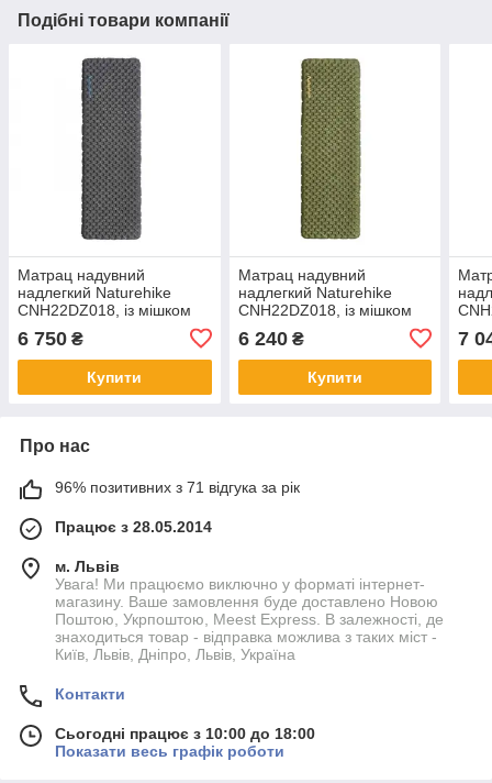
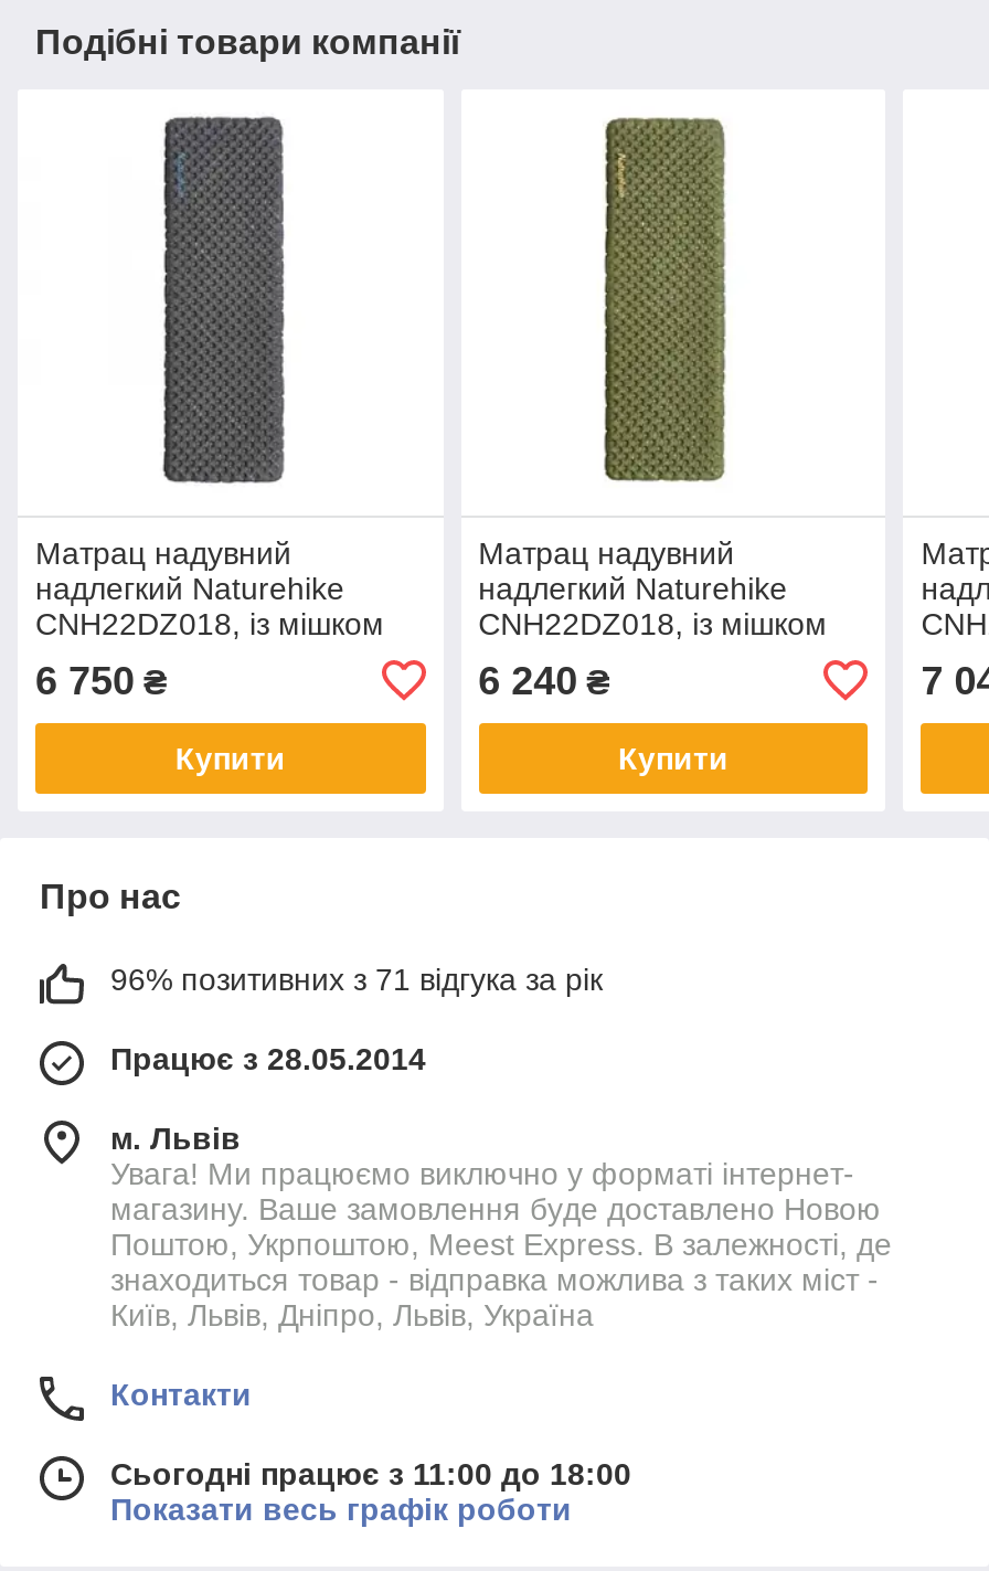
- Сьогодні працює з 10:00 до 18:00
+ Сьогодні працює з 11:00 до 18:00
